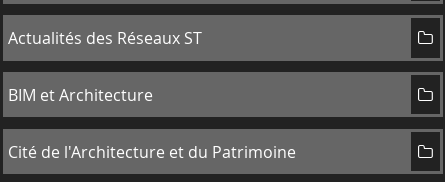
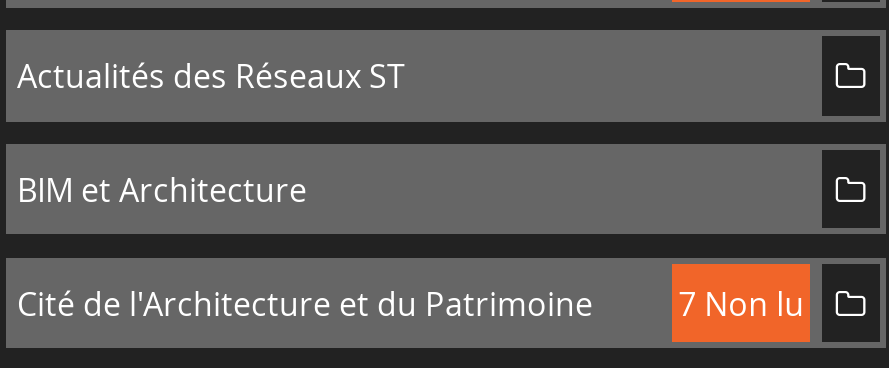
+ 7 Non lu
